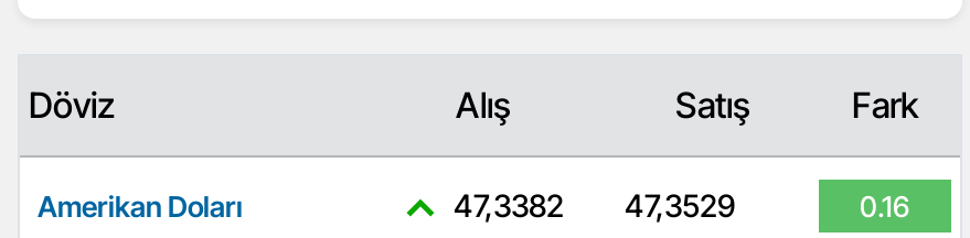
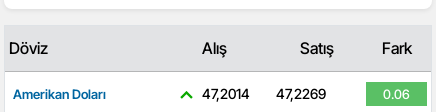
- 47,3382
+ 47,2014

- 47,3529
+ 47,2269

- 0.16
+ 0.06
